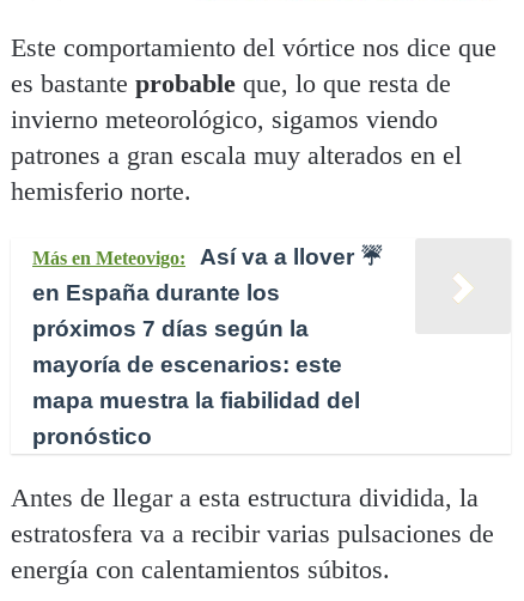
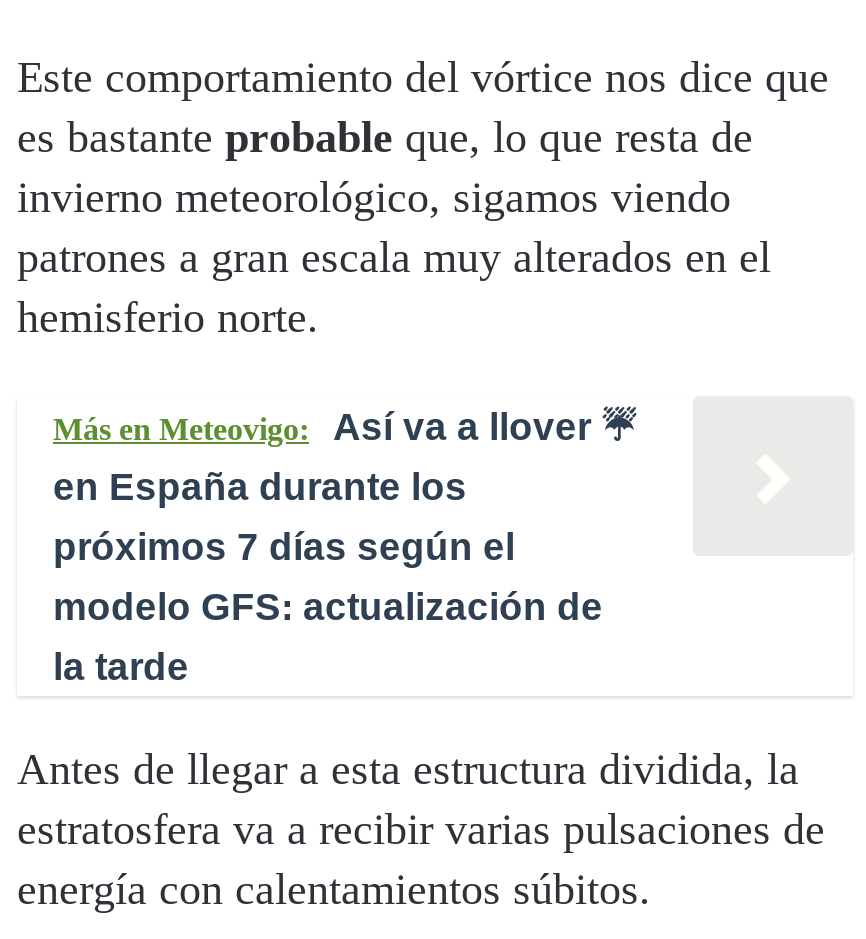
- próximos 7 días según la
- mayoría de escenarios: este
- mapa muestra la fiabilidad del
- pronóstico
+ próximos 7 días según el
+ modelo GFS: actualización de
+ la tarde
